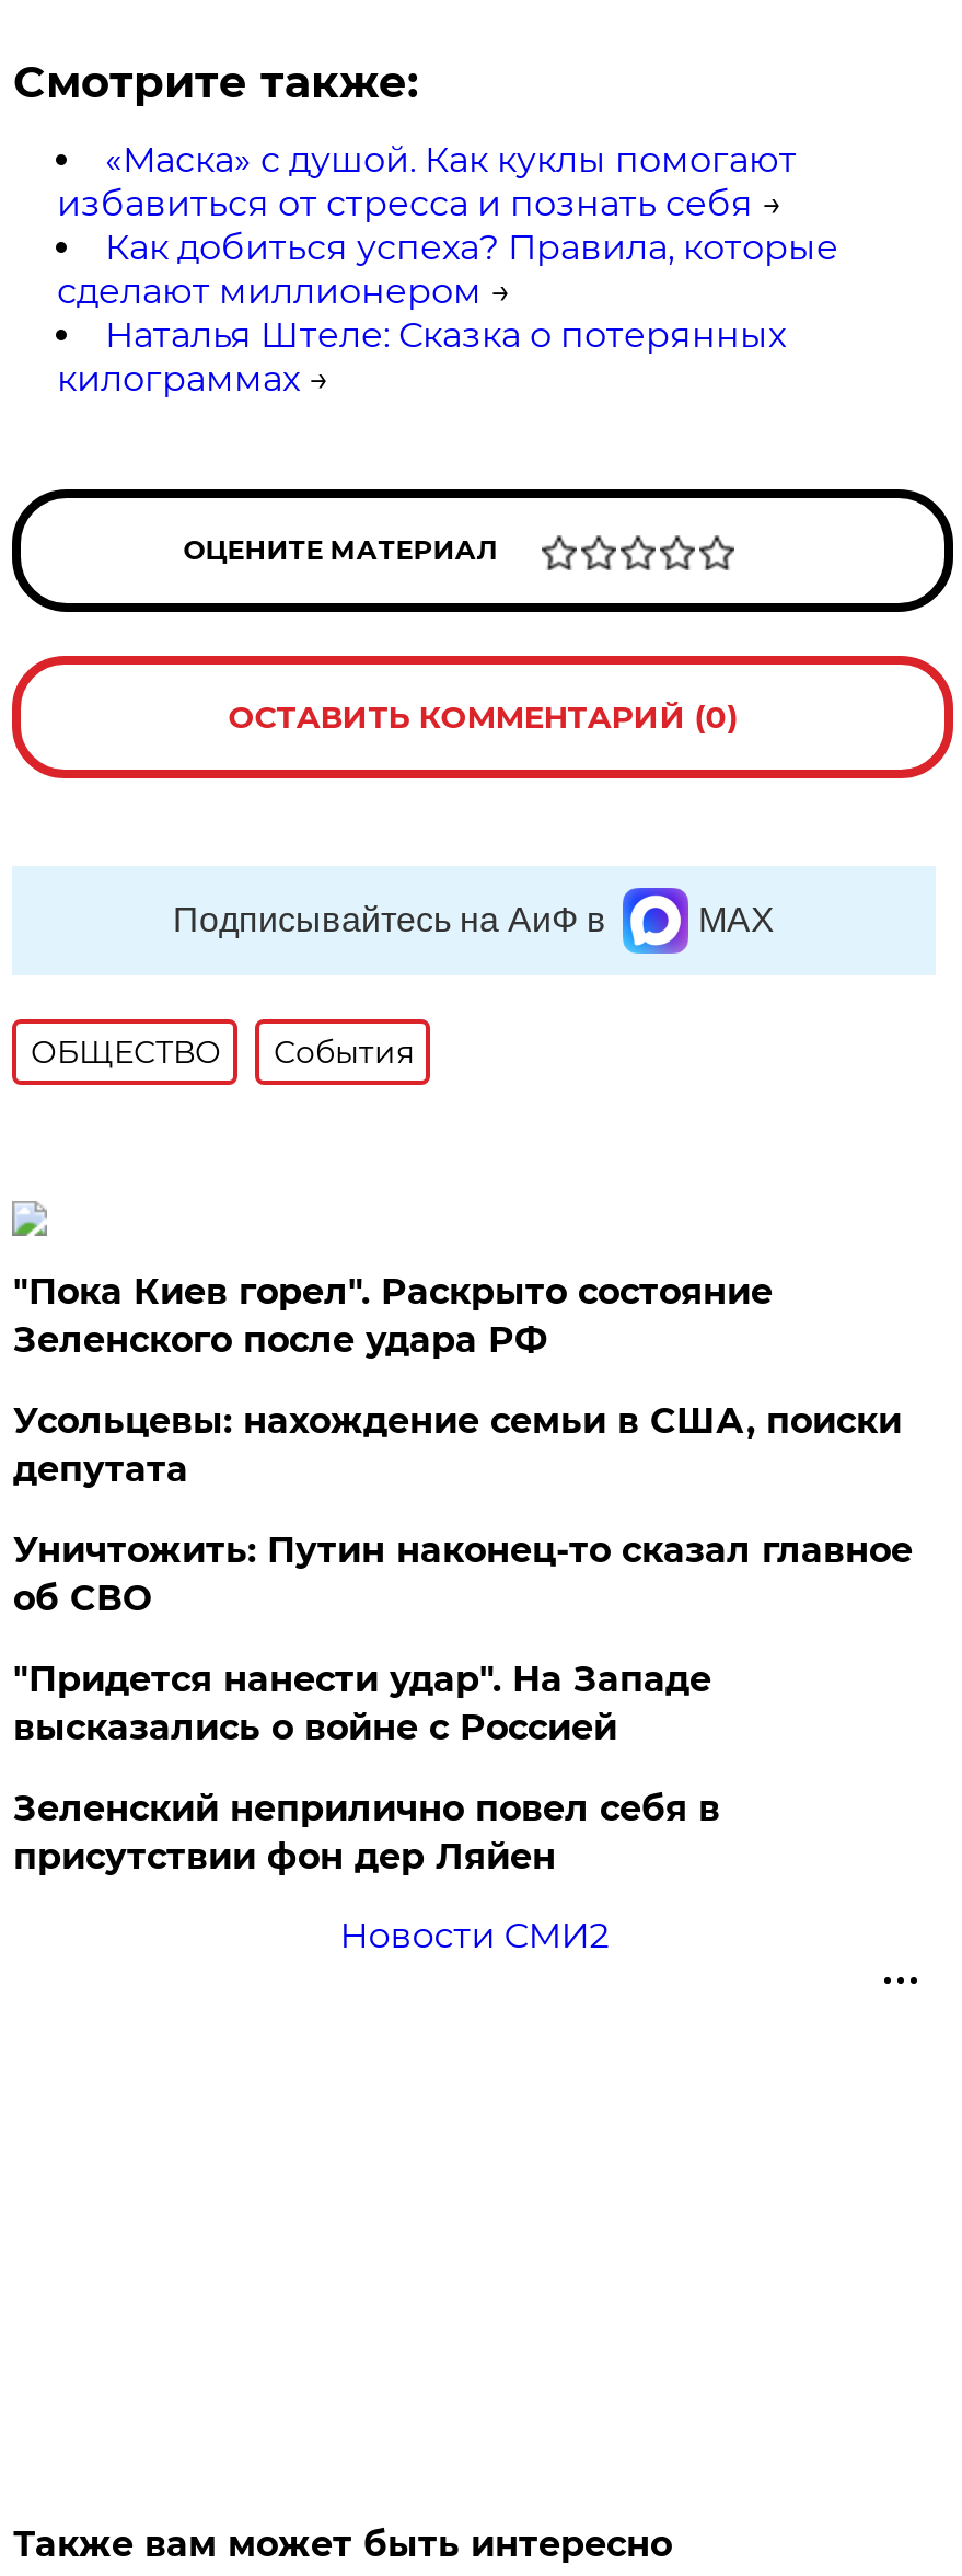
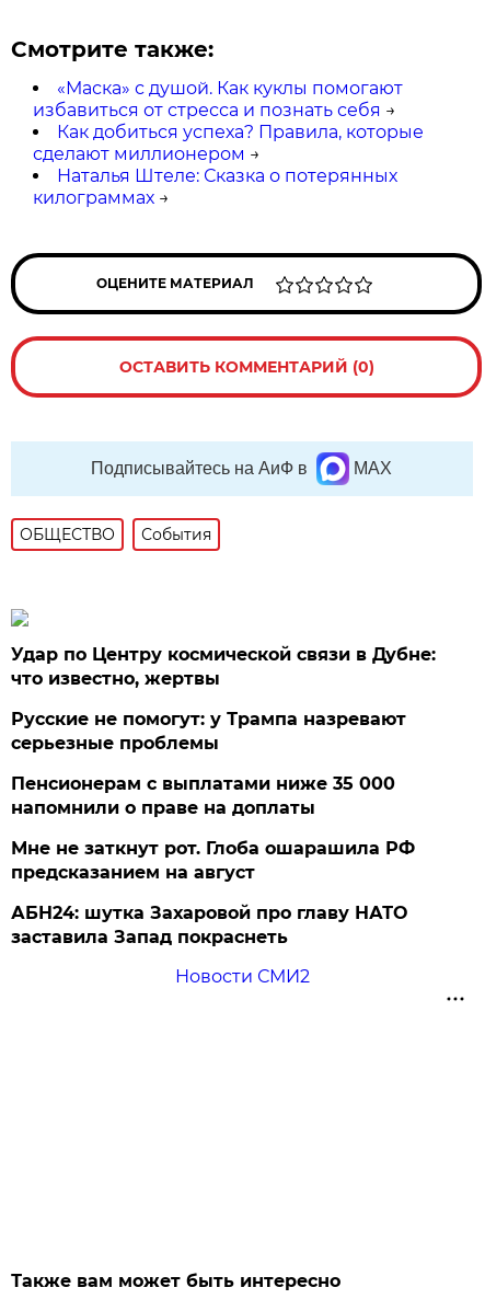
- "Пока Киев горел". Раскрыто состояние
- Зеленского после удара РФ
+ Удар по Центру космической связи в Дубне:
+ что известно, жертвы

- Усольцевы: нахождение семьи в США, поиски
- депутата
+ Русские не помогут: у Трампа назревают
+ серьезные проблемы

- Уничтожить: Путин наконец-то сказал главное
- об СВО
+ Пенсионерам с выплатами ниже 35 000
+ напомнили о праве на доплаты

- "Придется нанести удар". На Западе
- высказались о войне с Россией
+ Мне не заткнут рот. Глоба ошарашила РФ
+ предсказанием на август

- Зеленский неприлично повел cебя в
- присутствии фон дер Ляйен
+ АБН24: шутка Захаровой про главу НАТО
+ заставила Запад покраснеть
